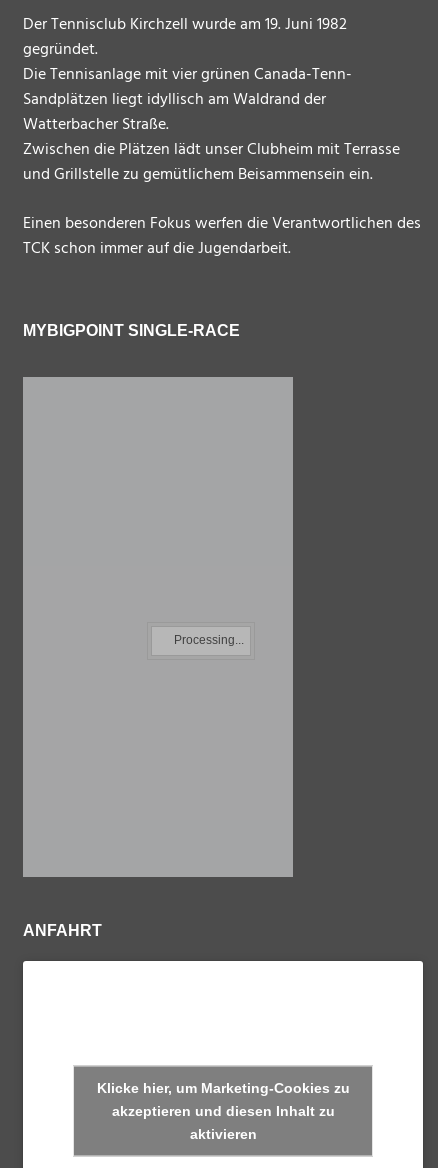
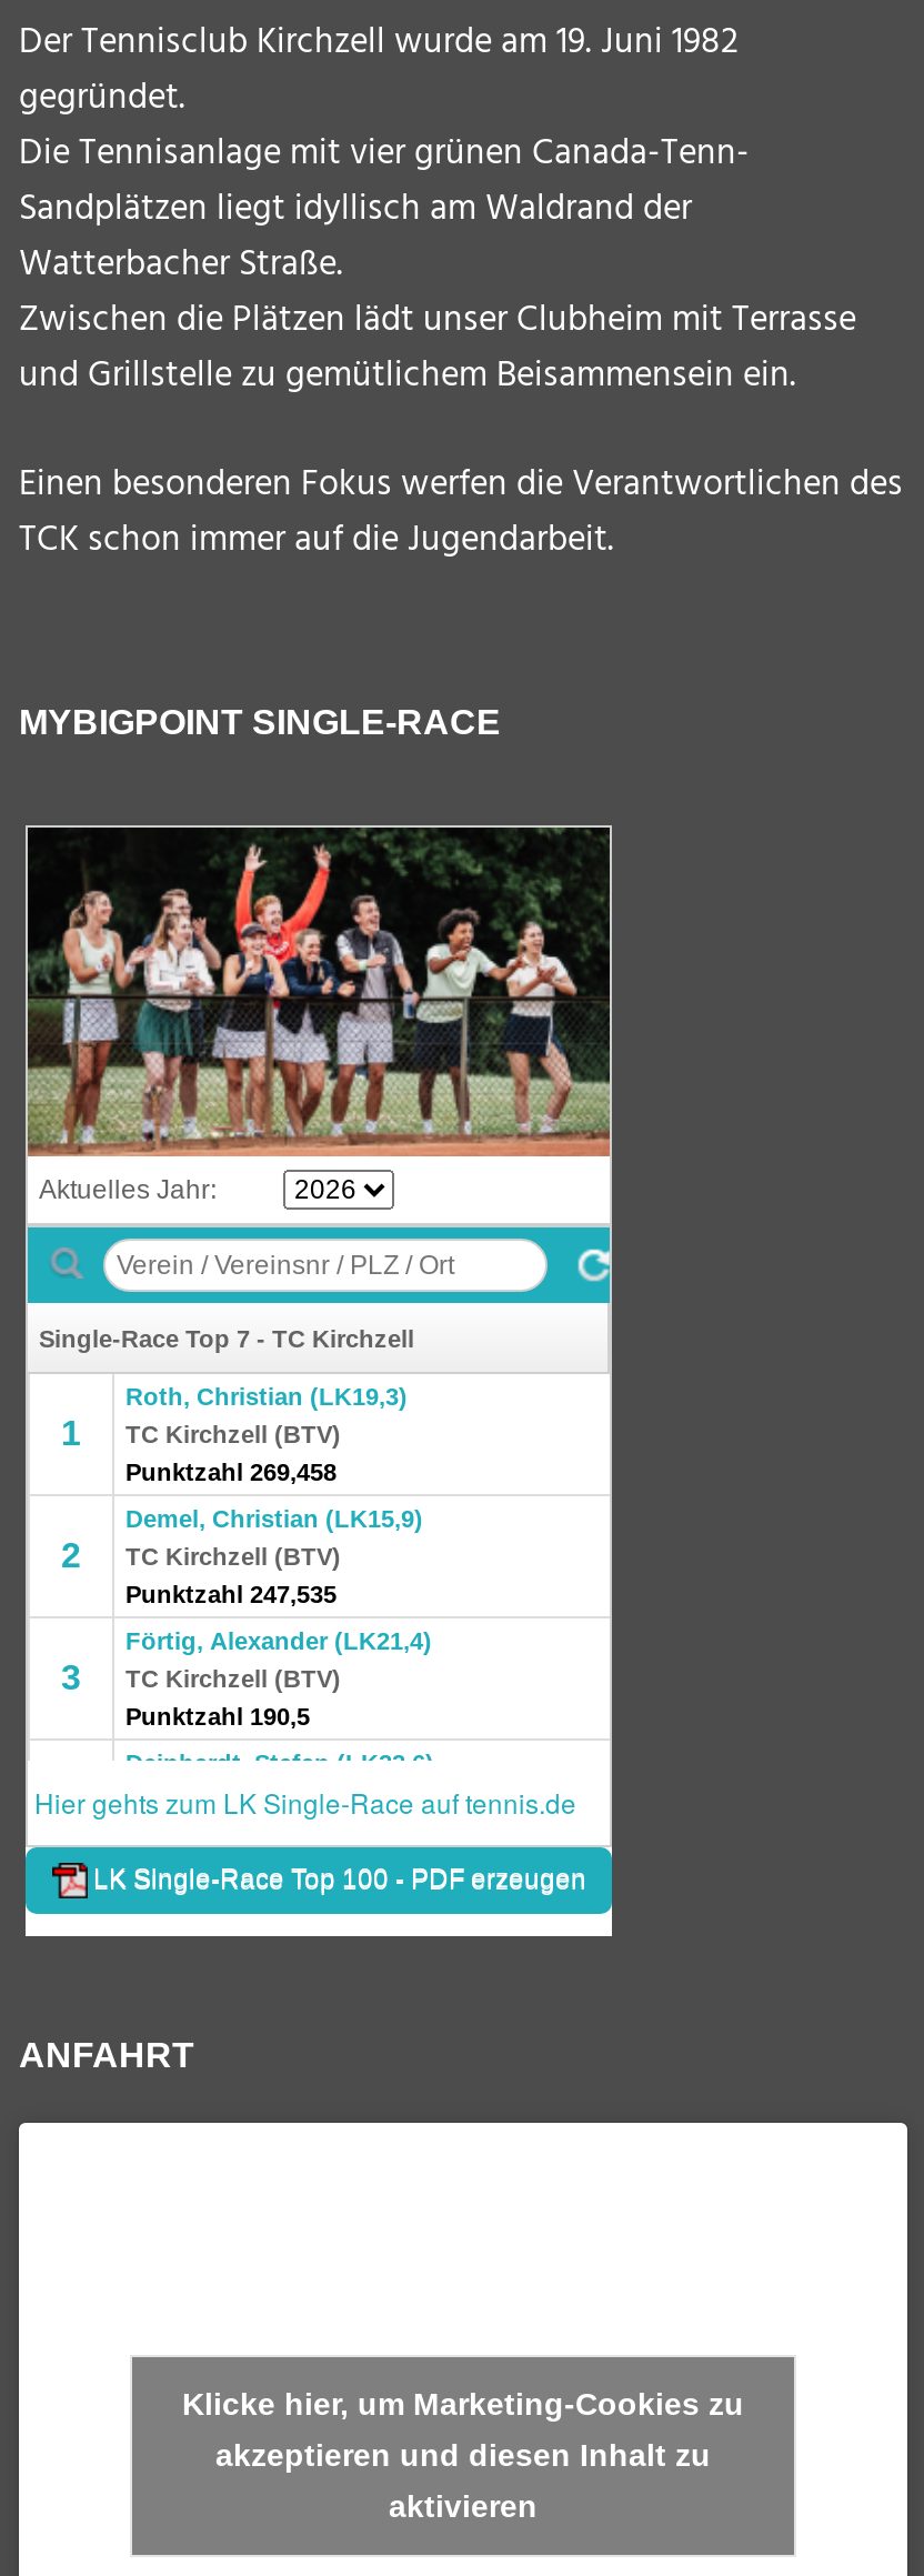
+ [image]
